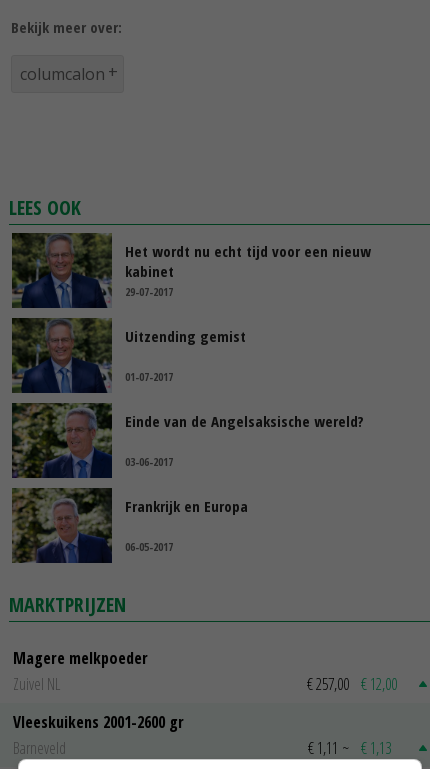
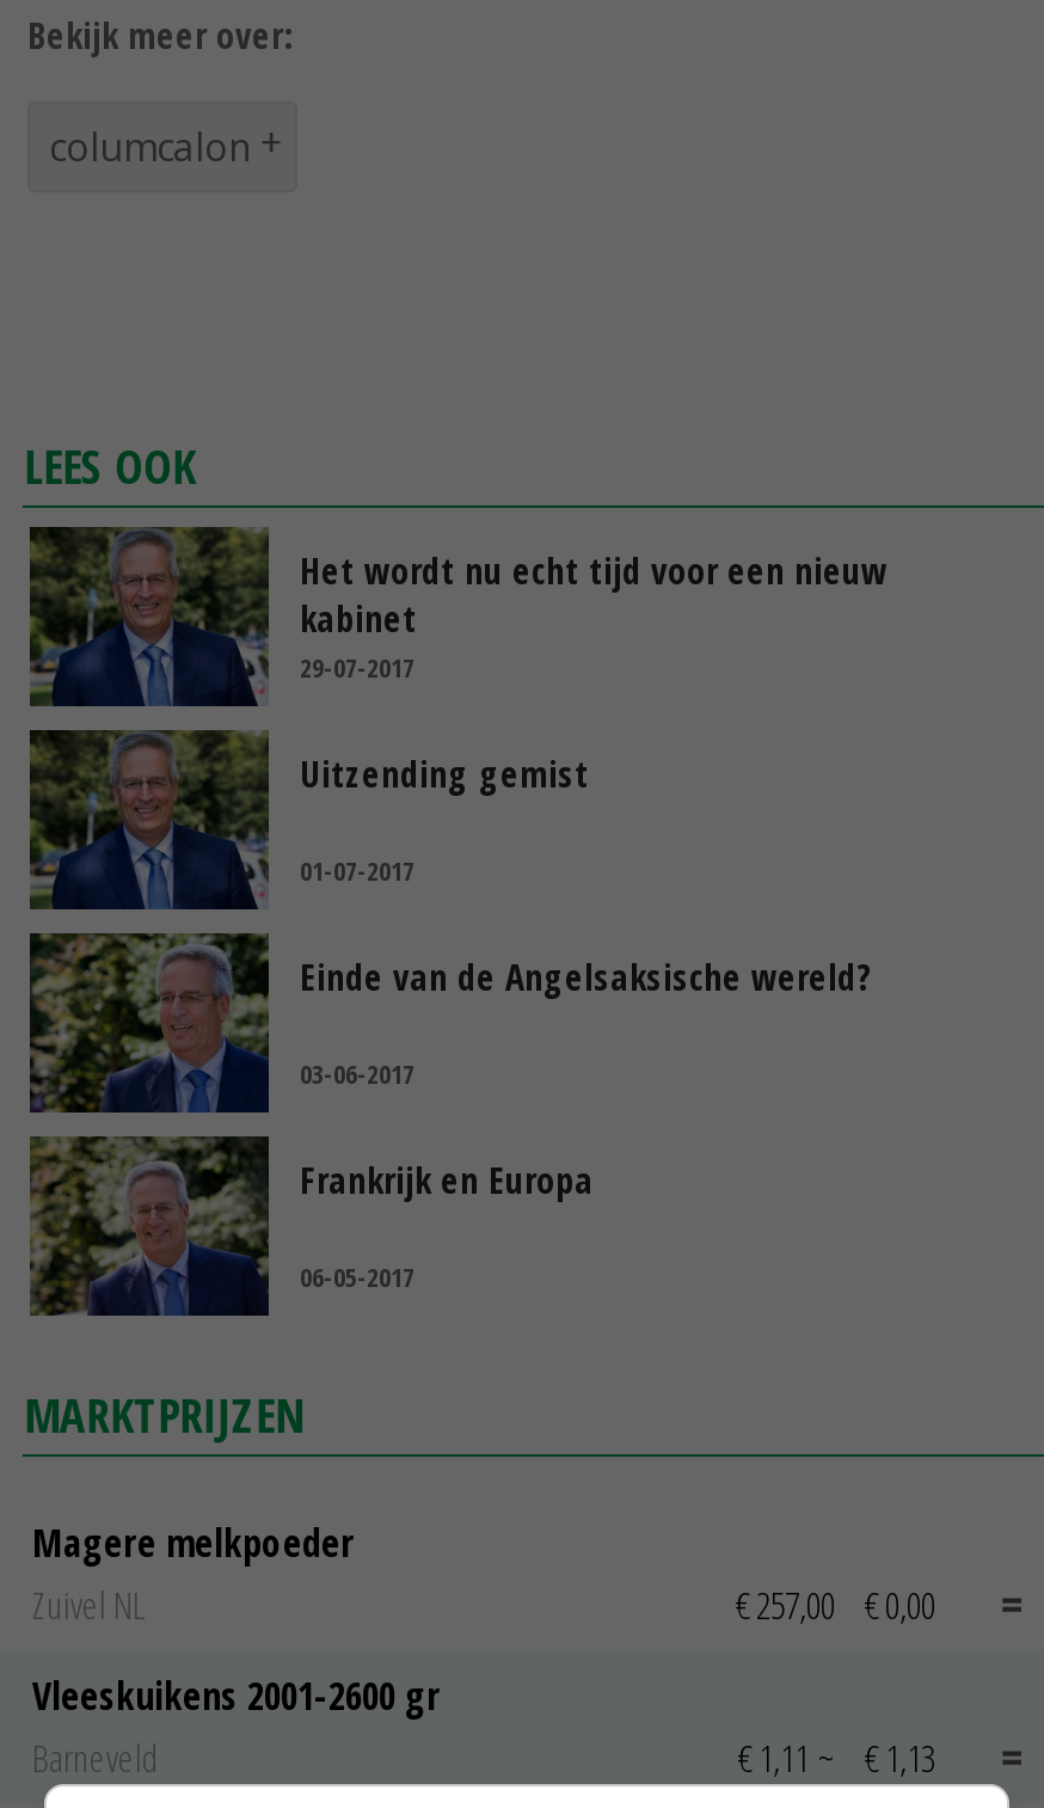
- € 257,00 € 12,00
+ € 257,00 € 0,00
